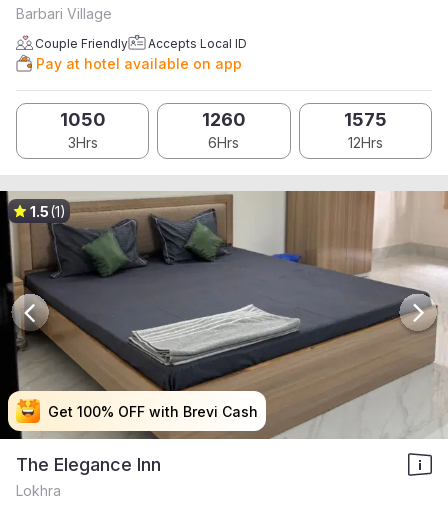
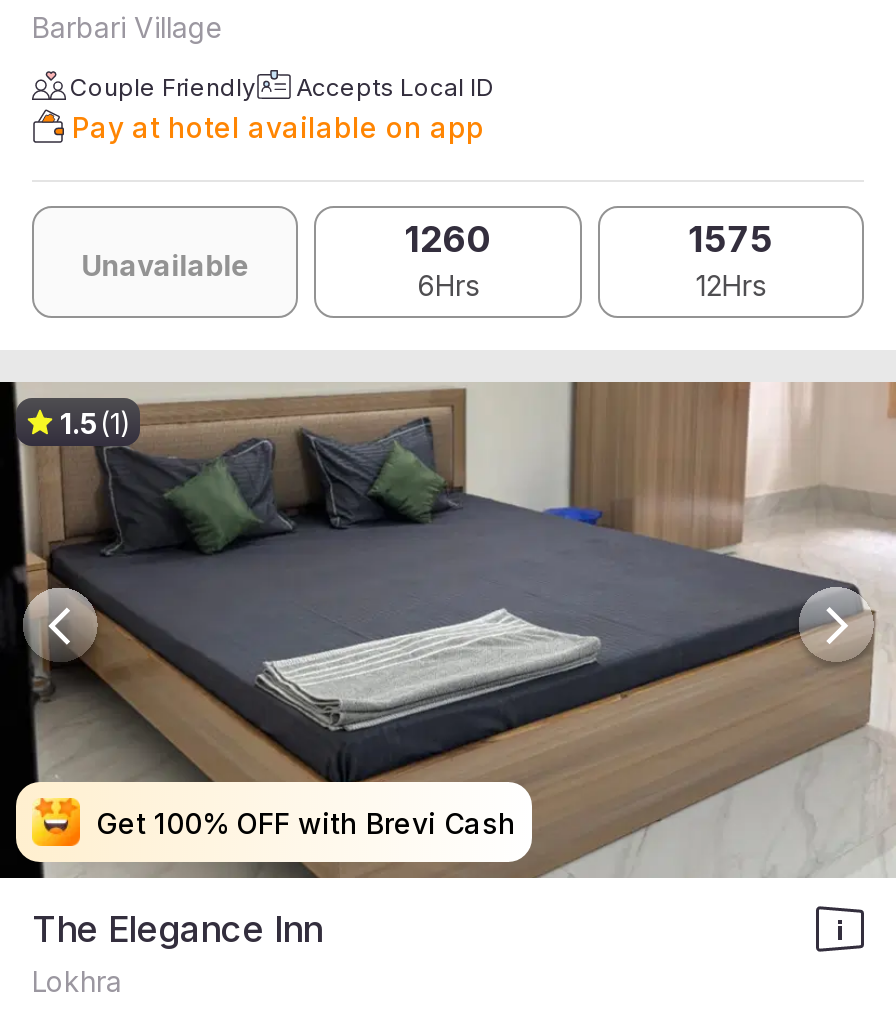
- 1050
- 3Hrs
+ Unavailable
